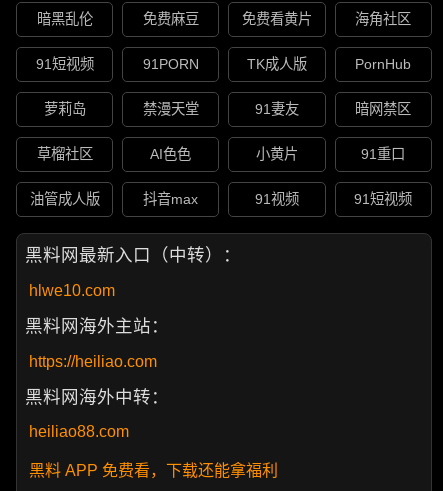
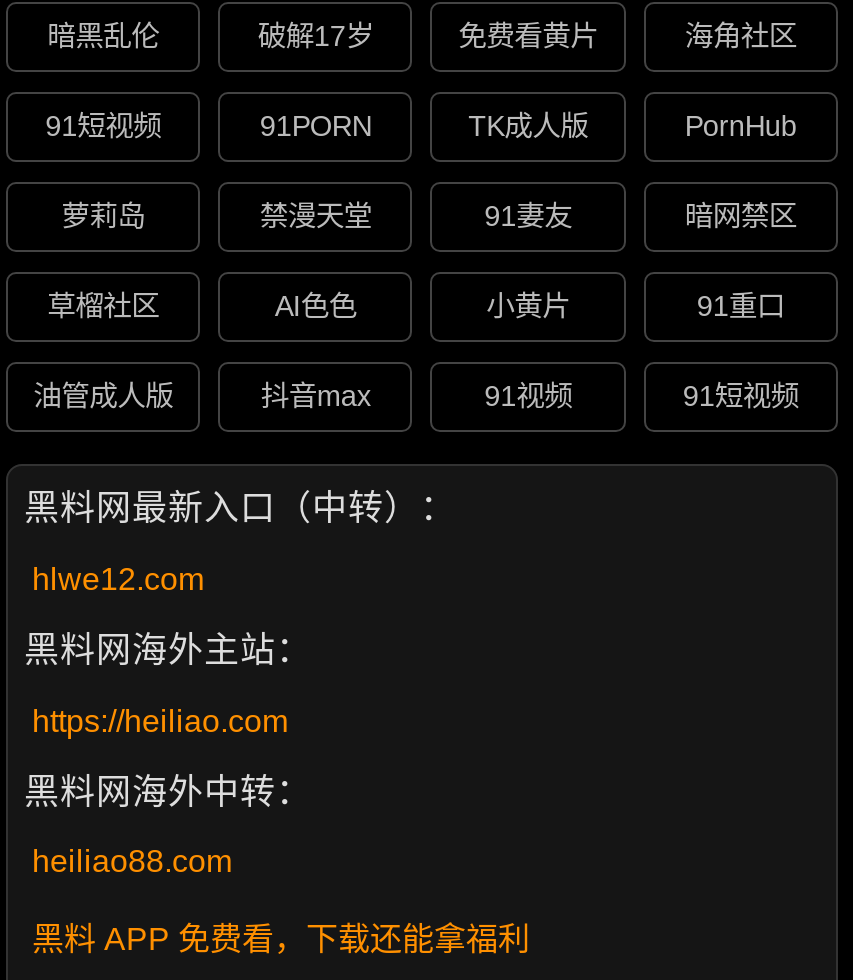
- 免费麻豆
+ 破解17岁

- hlwe10.com
+ hlwe12.com
